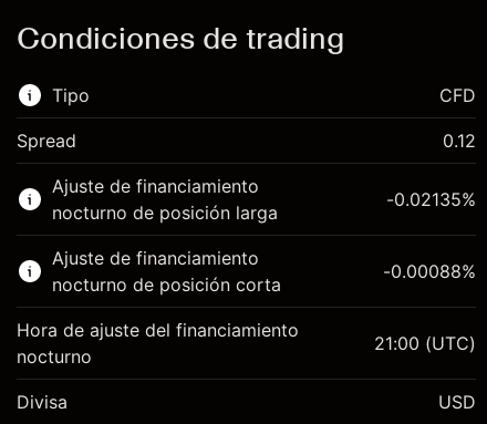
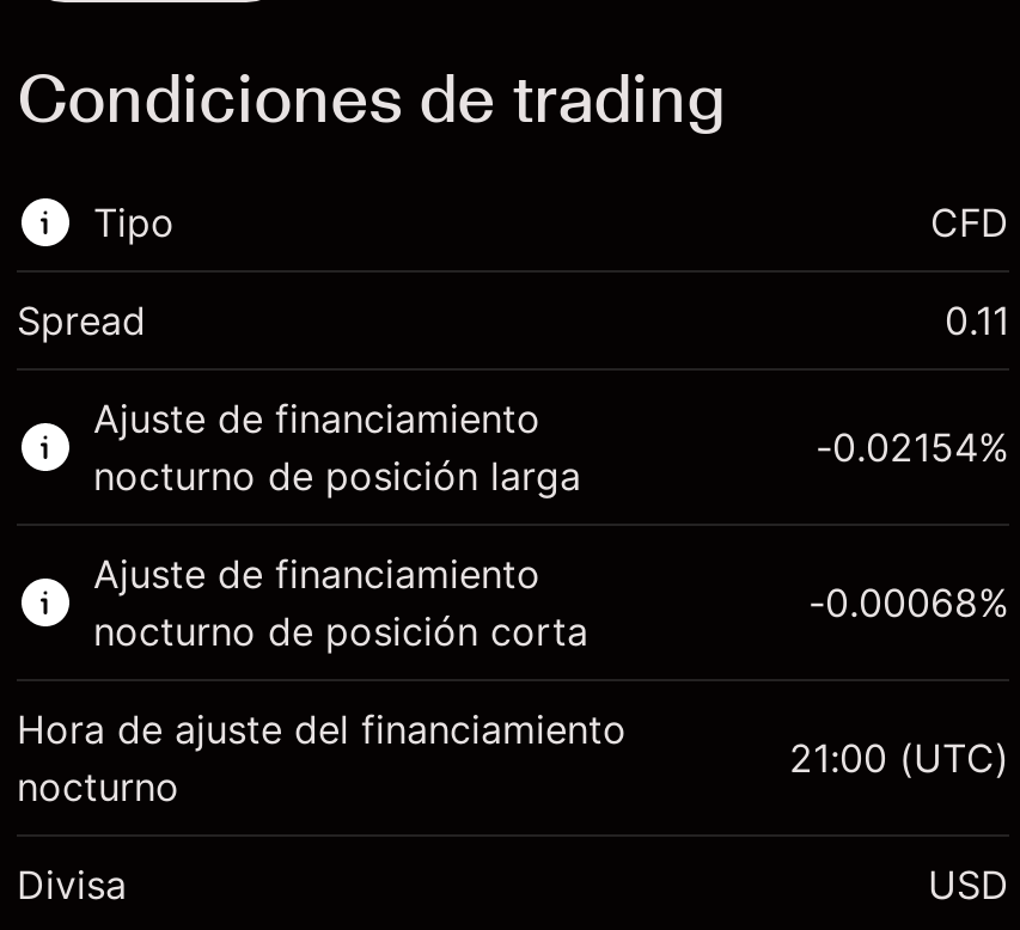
- 0.12
+ 0.11

- -0.02135%
+ -0.02154%

- -0.00088%
+ -0.00068%
